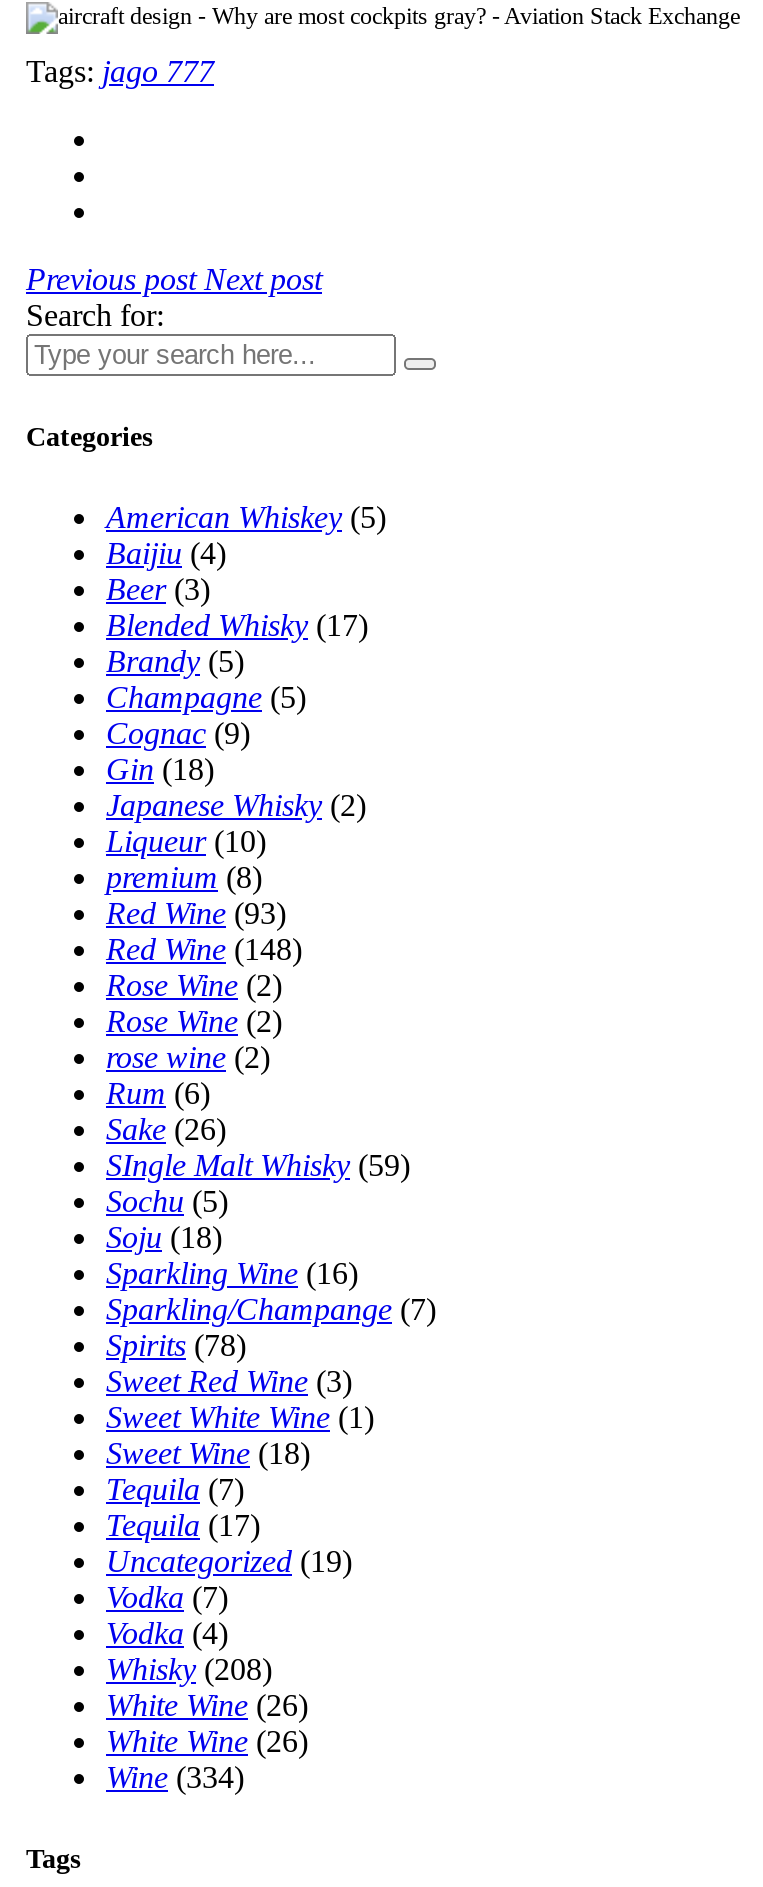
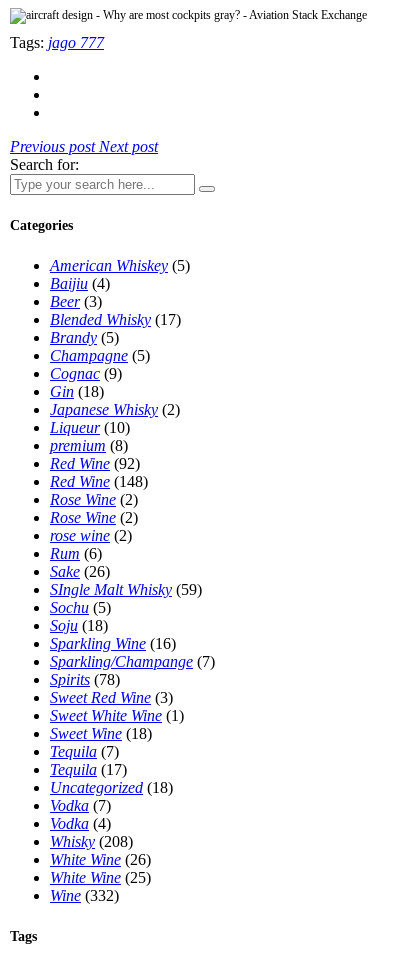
- Red Wine (93)
+ Red Wine (92)

- Uncategorized (19)
+ Uncategorized (18)

- White Wine (26)
+ White Wine (25)

- Wine (334)
+ Wine (332)
